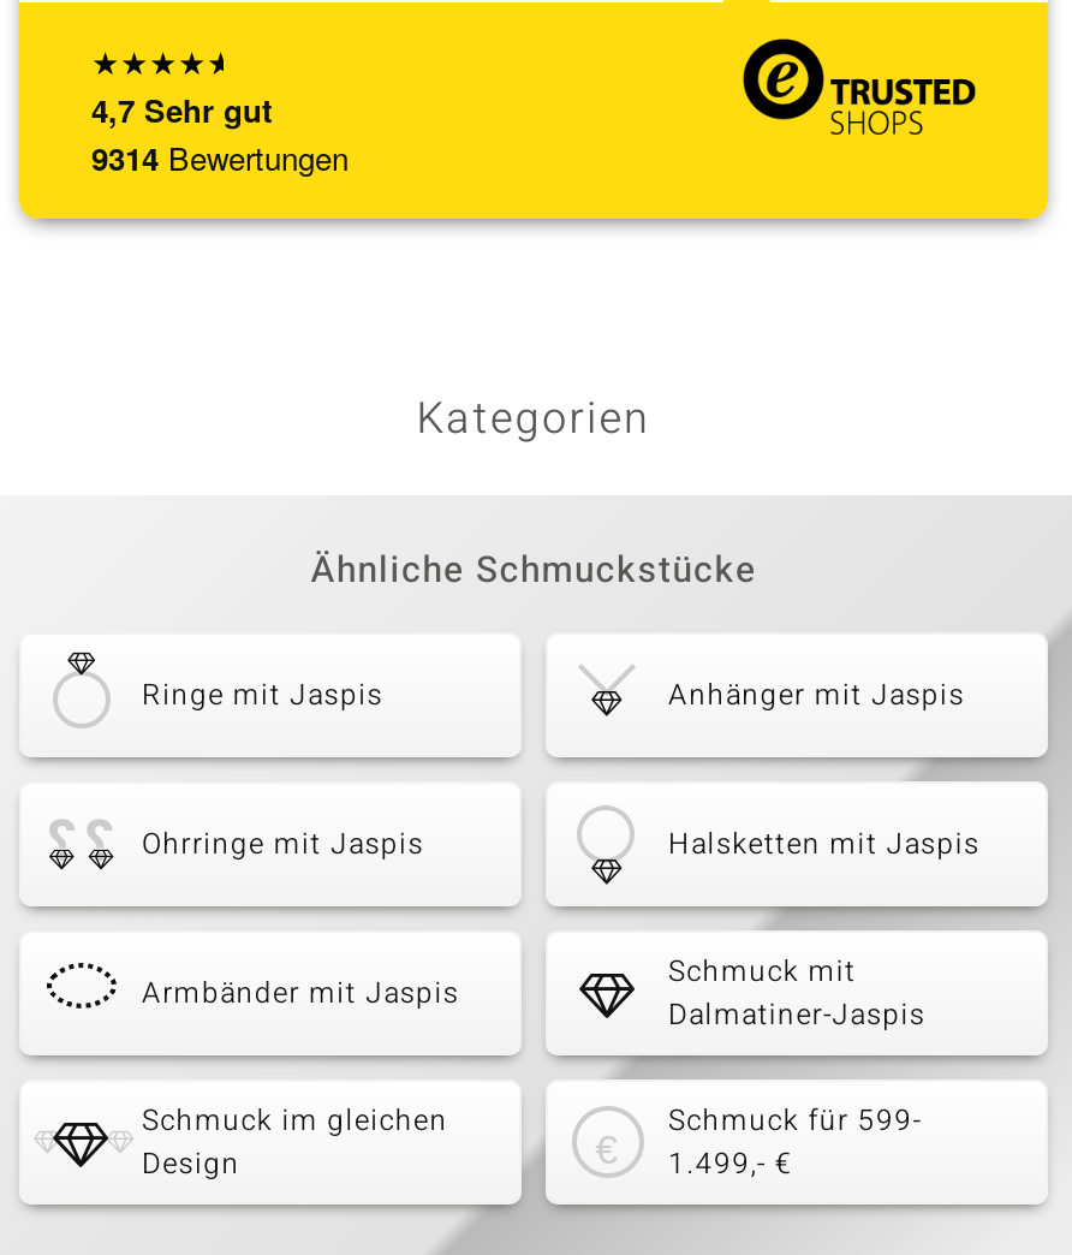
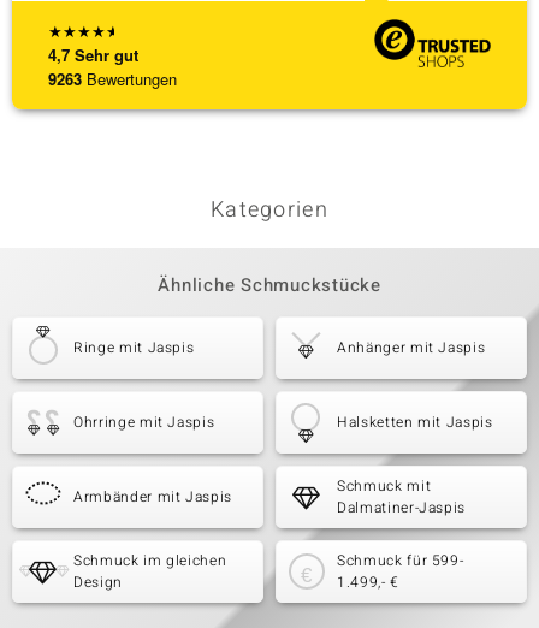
- 9314 Bewertungen
+ 9263 Bewertungen
